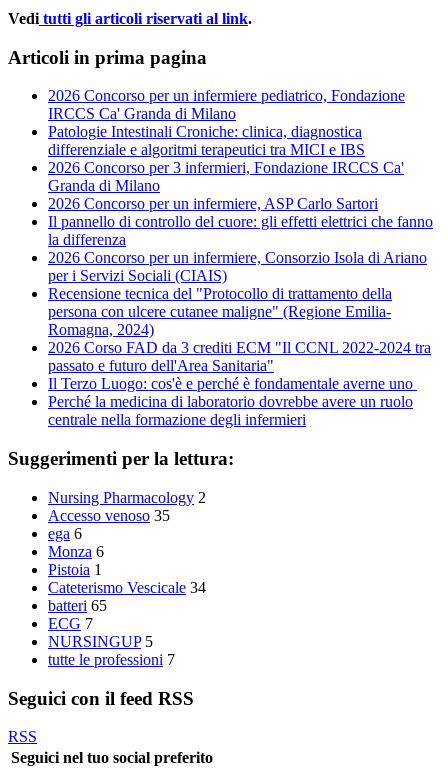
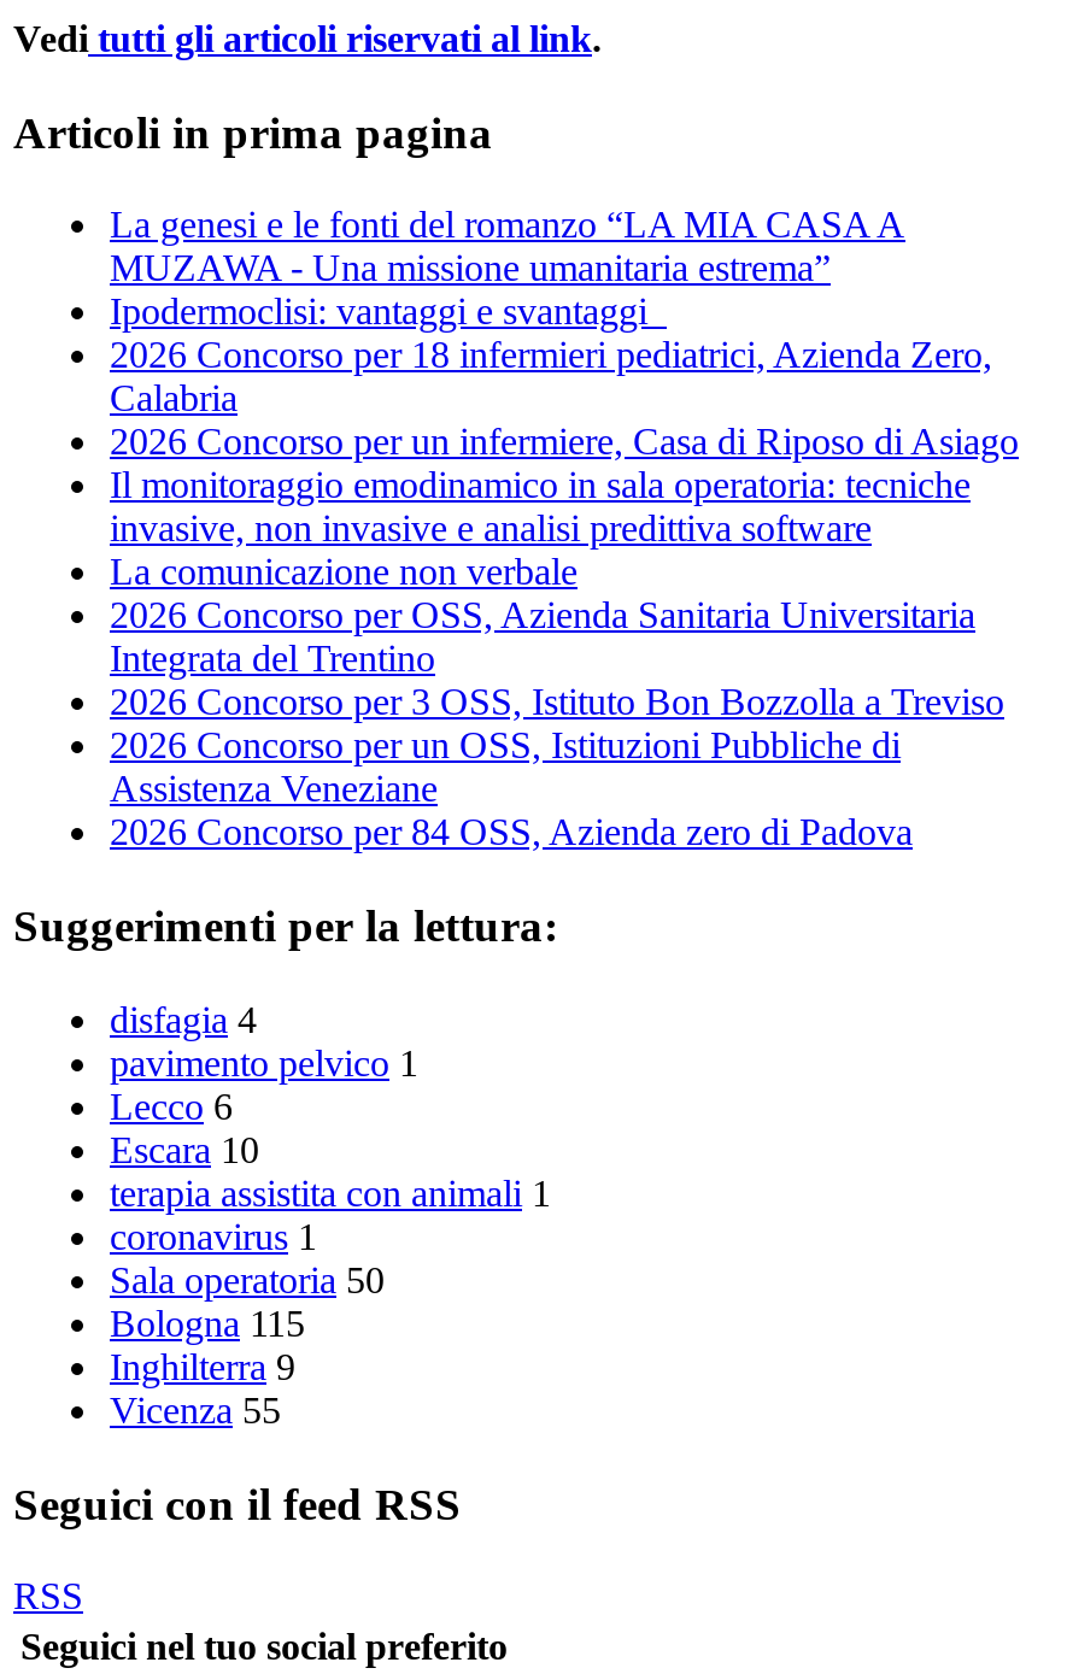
- 2026 Concorso per un infermiere pediatrico, Fondazione
- IRCCS Ca' Granda di Milano
- Patologie Intestinali Croniche: clinica, diagnostica
- differenziale e algoritmi terapeutici tra MICI e IBS
- 2026 Concorso per 3 infermieri, Fondazione IRCCS Ca'
- Granda di Milano
- 2026 Concorso per un infermiere, ASP Carlo Sartori
- Il pannello di controllo del cuore: gli effetti elettrici che fanno
- la differenza
- 2026 Concorso per un infermiere, Consorzio Isola di Ariano
- per i Servizi Sociali (CIAIS)
- Recensione tecnica del "Protocollo di trattamento della
- persona con ulcere cutanee maligne" (Regione Emilia-
- Romagna, 2024)
- 2026 Corso FAD da 3 crediti ECM "Il CCNL 2022-2024 tra
- passato e futuro dell'Area Sanitaria"
- Il Terzo Luogo: cos'è e perché è fondamentale averne uno
- Perché la medicina di laboratorio dovrebbe avere un ruolo
- centrale nella formazione degli infermieri
+ La genesi e le fonti del romanzo “LA MIA CASA A
+ MUZAWA - Una missione umanitaria estrema”
+ Ipodermoclisi: vantaggi e svantaggi
+ 2026 Concorso per 18 infermieri pediatrici, Azienda Zero,
+ Calabria
+ 2026 Concorso per un infermiere, Casa di Riposo di Asiago
+ Il monitoraggio emodinamico in sala operatoria: tecniche
+ invasive, non invasive e analisi predittiva software
+ La comunicazione non verbale
+ 2026 Concorso per OSS, Azienda Sanitaria Universitaria
+ Integrata del Trentino
+ 2026 Concorso per 3 OSS, Istituto Bon Bozzolla a Treviso
+ 2026 Concorso per un OSS, Istituzioni Pubbliche di
+ Assistenza Veneziane
+ 2026 Concorso per 84 OSS, Azienda zero di Padova

- Nursing Pharmacology 2
- Accesso venoso 35
- ega 6
- Monza 6
- Pistoia 1
- Cateterismo Vescicale 34
- batteri 65
- ECG 7
- NURSINGUP 5
- tutte le professioni 7
+ disfagia 4
+ pavimento pelvico 1
+ Lecco 6
+ Escara 10
+ terapia assistita con animali 1
+ coronavirus 1
+ Sala operatoria 50
+ Bologna 115
+ Inghilterra 9
+ Vicenza 55
